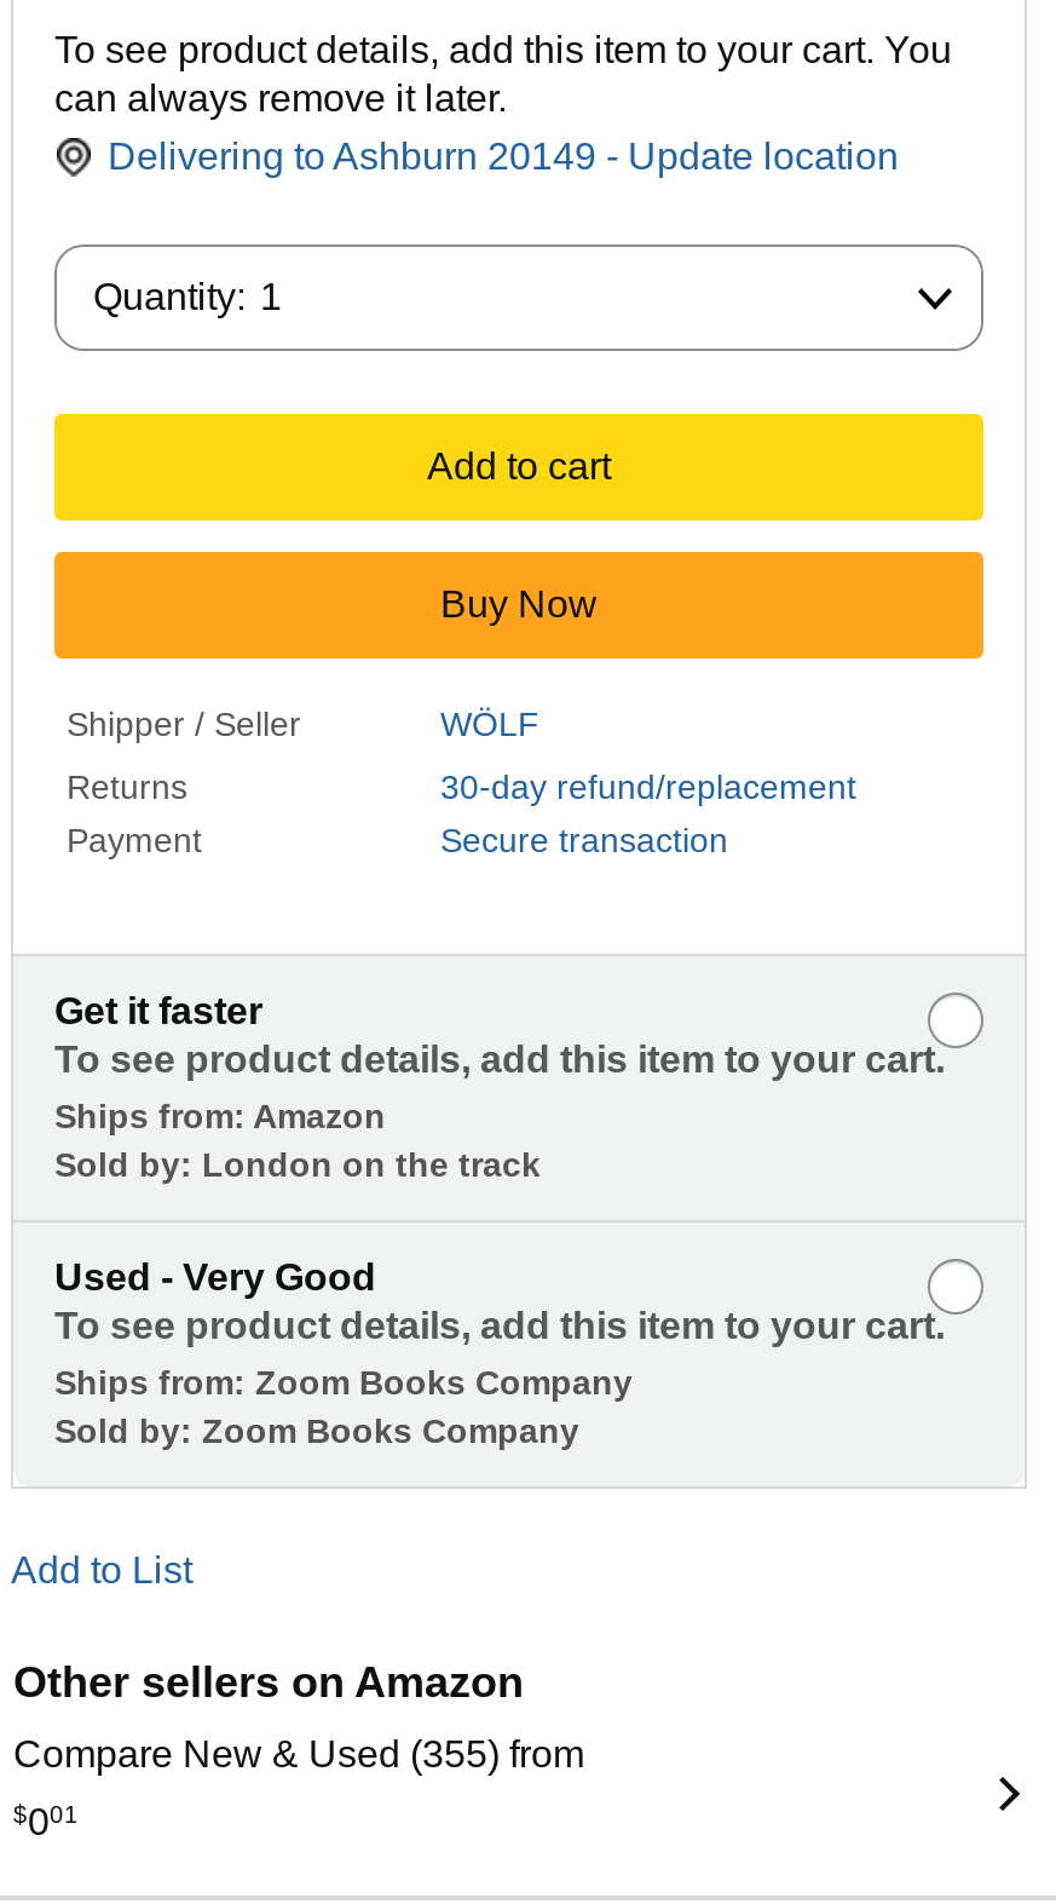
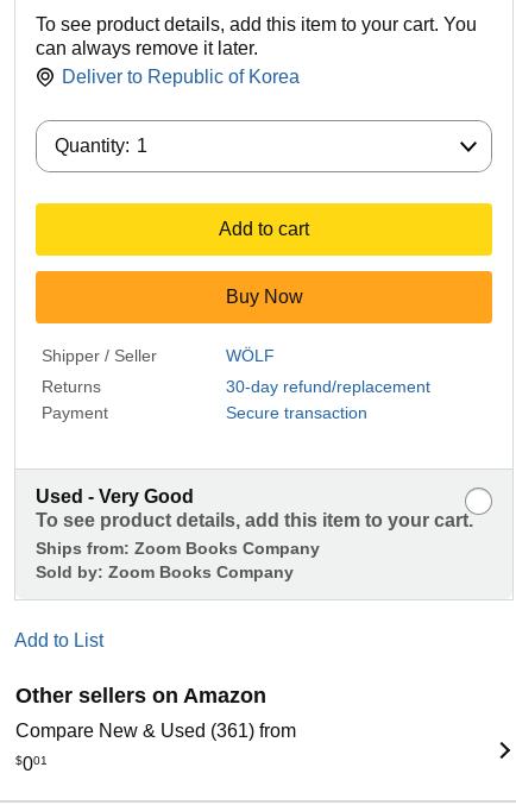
- Delivering to Ashburn 20149 - Update location
+ Deliver to Republic of Korea

- Get it faster
- To see product details, add this item to your cart.
- Ships from: Amazon
- Sold by: London on the track

- Compare New & Used (355) from
+ Compare New & Used (361) from
